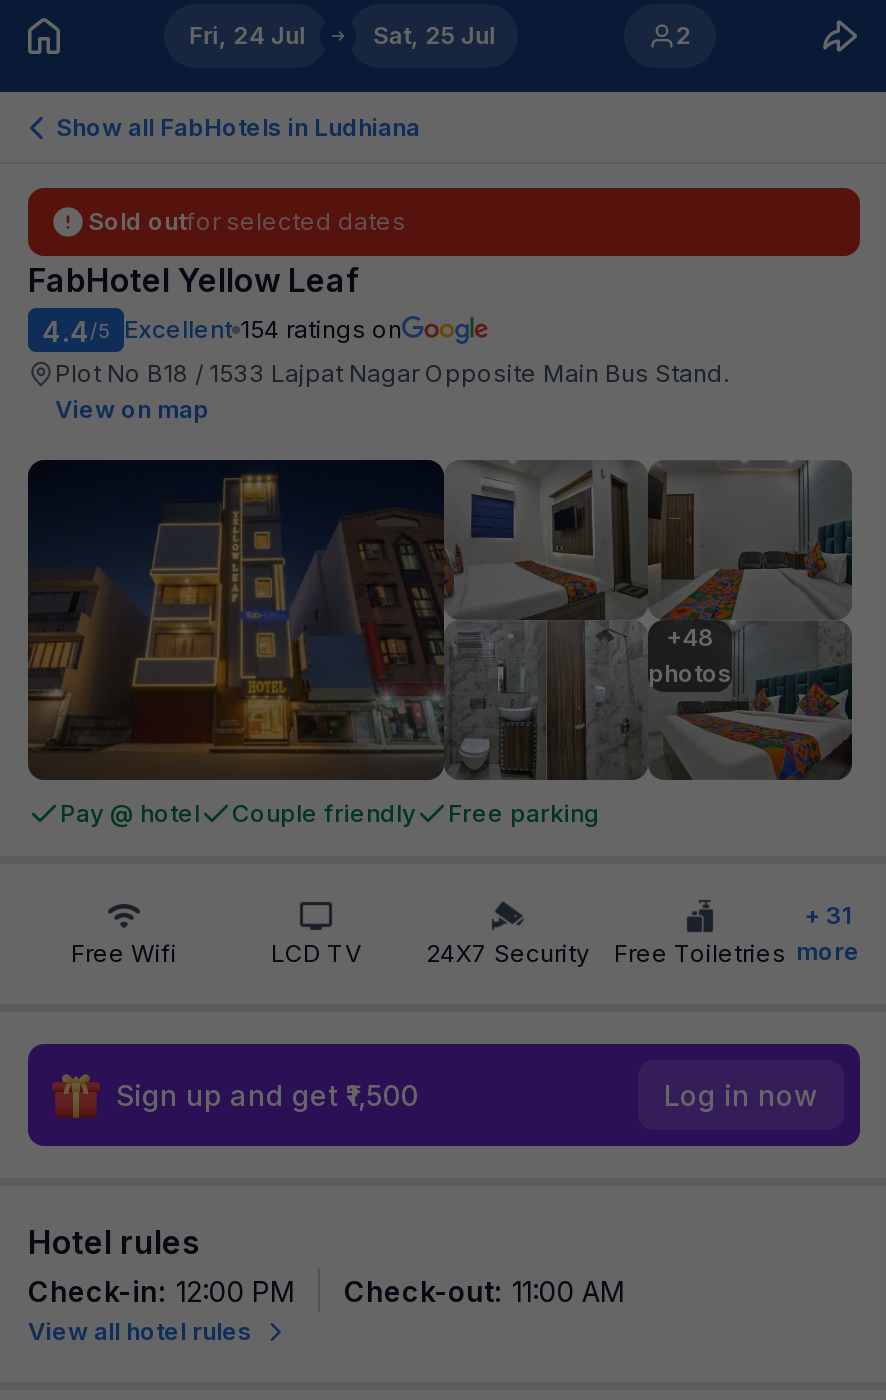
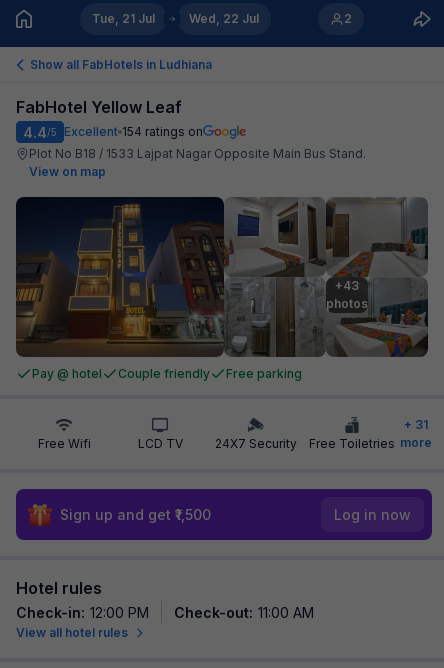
- Fri, 24 Jul
+ Tue, 21 Jul

- Sat, 25 Jul
+ Wed, 22 Jul

- Sold outfor selected dates

- +48
+ +43
